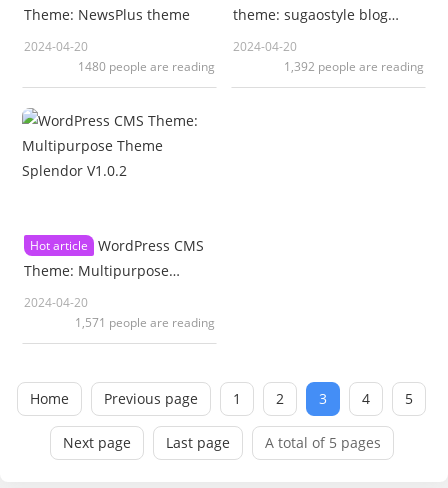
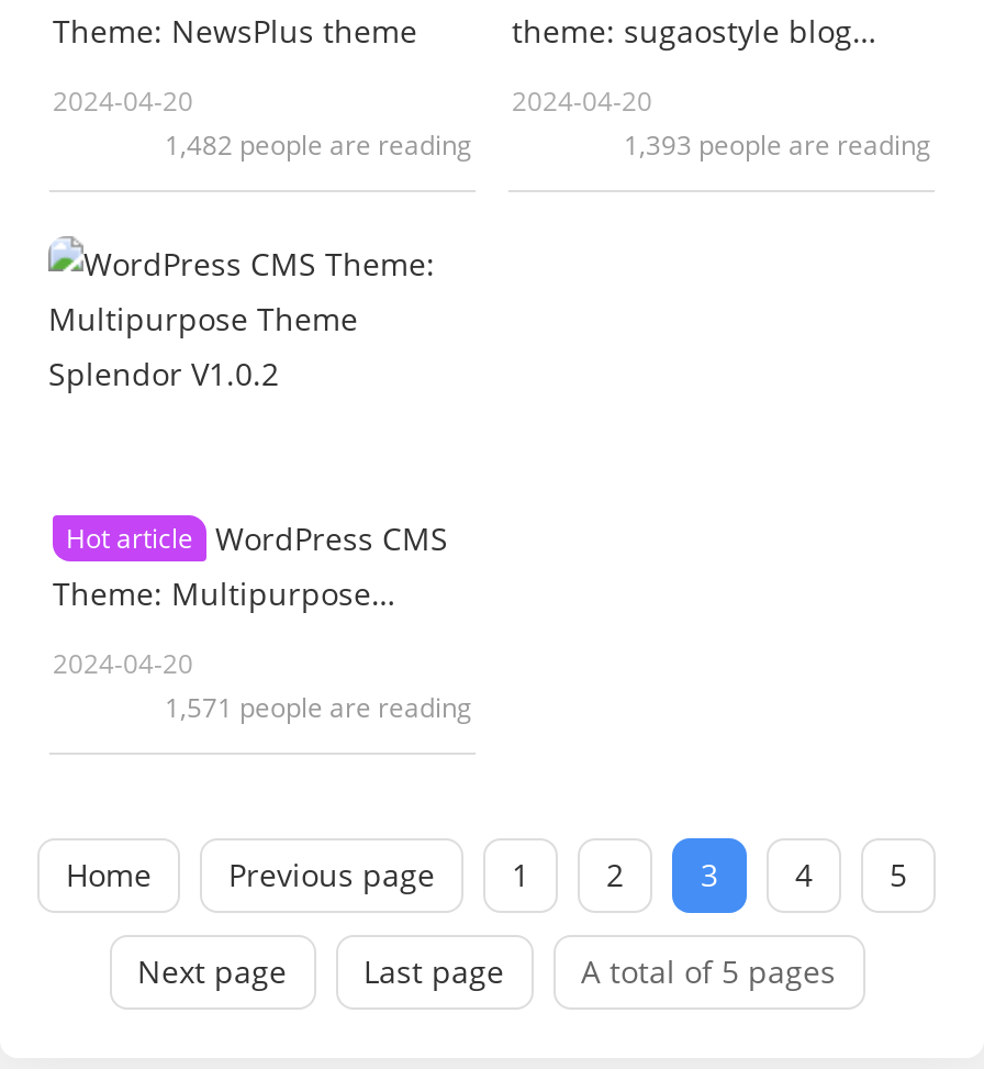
- 1480 people are reading
+ 1,482 people are reading

- 1,392 people are reading
+ 1,393 people are reading
